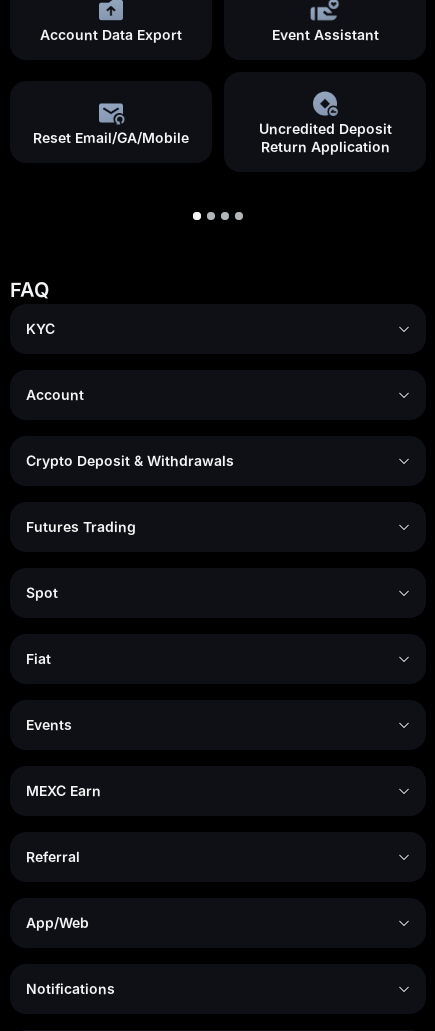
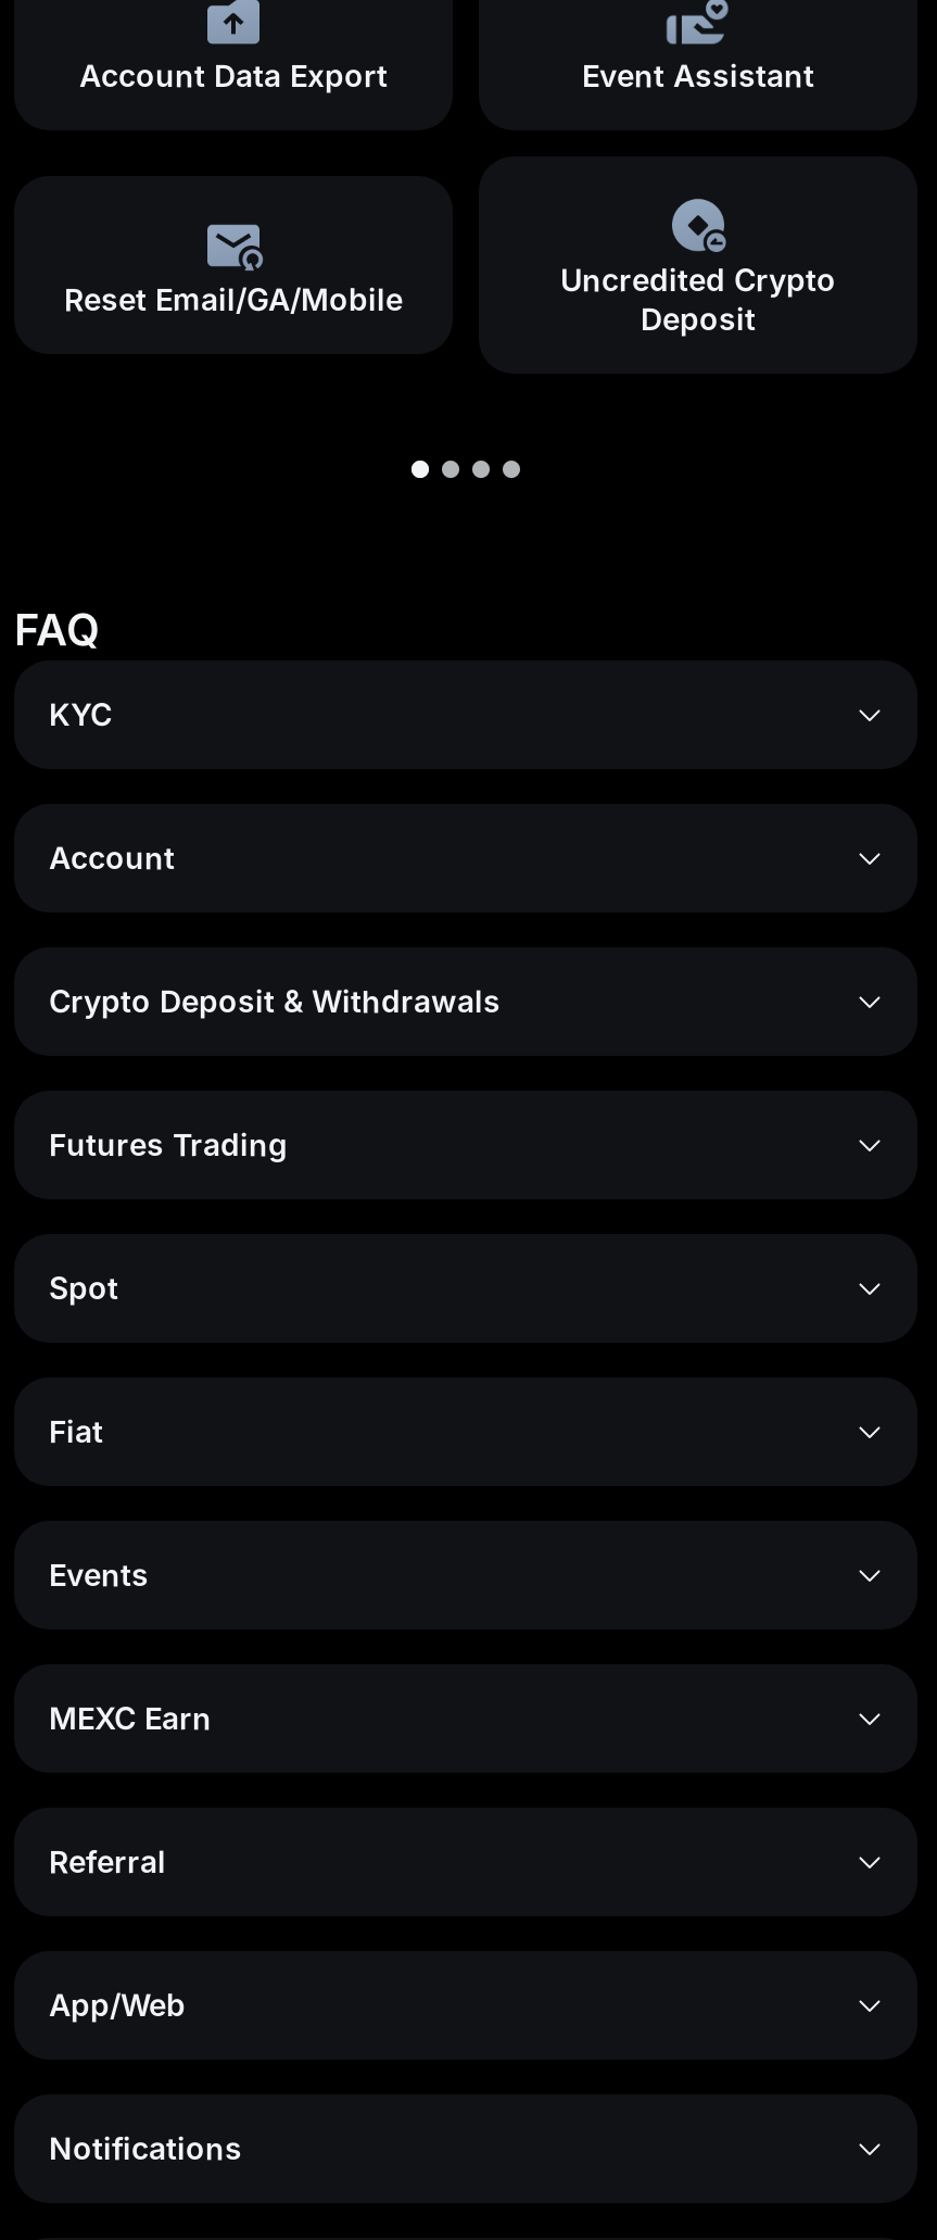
- Uncredited Deposit
- Return Application
+ Uncredited Crypto
+ Deposit
